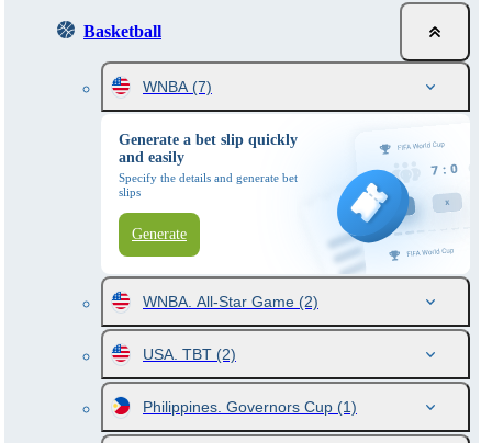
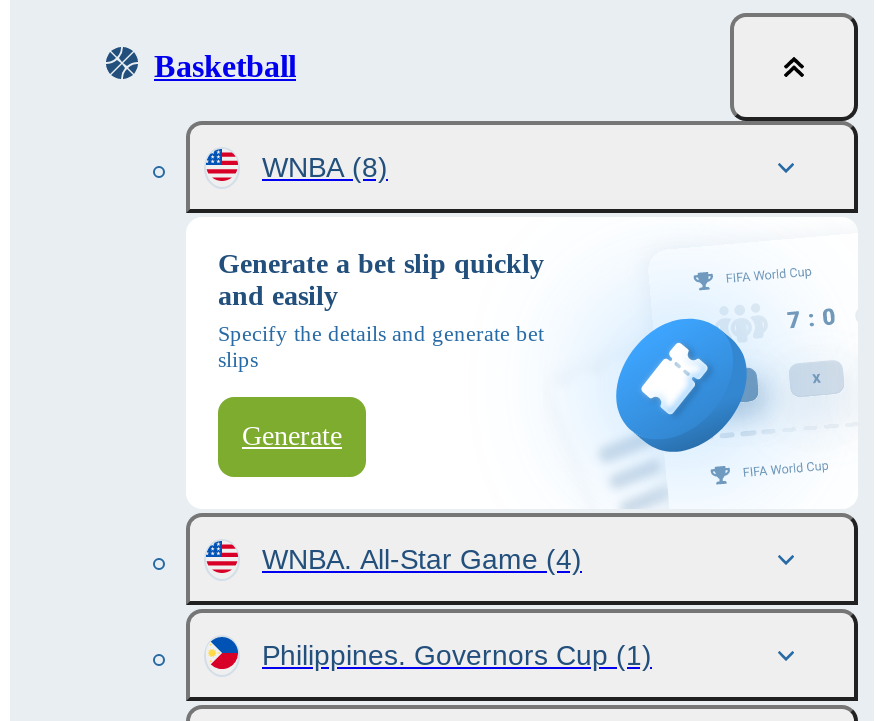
- WNBA (7)
+ WNBA (8)

- WNBA. All-Star Game (2)
- USA. TBT (2)
+ WNBA. All-Star Game (4)
